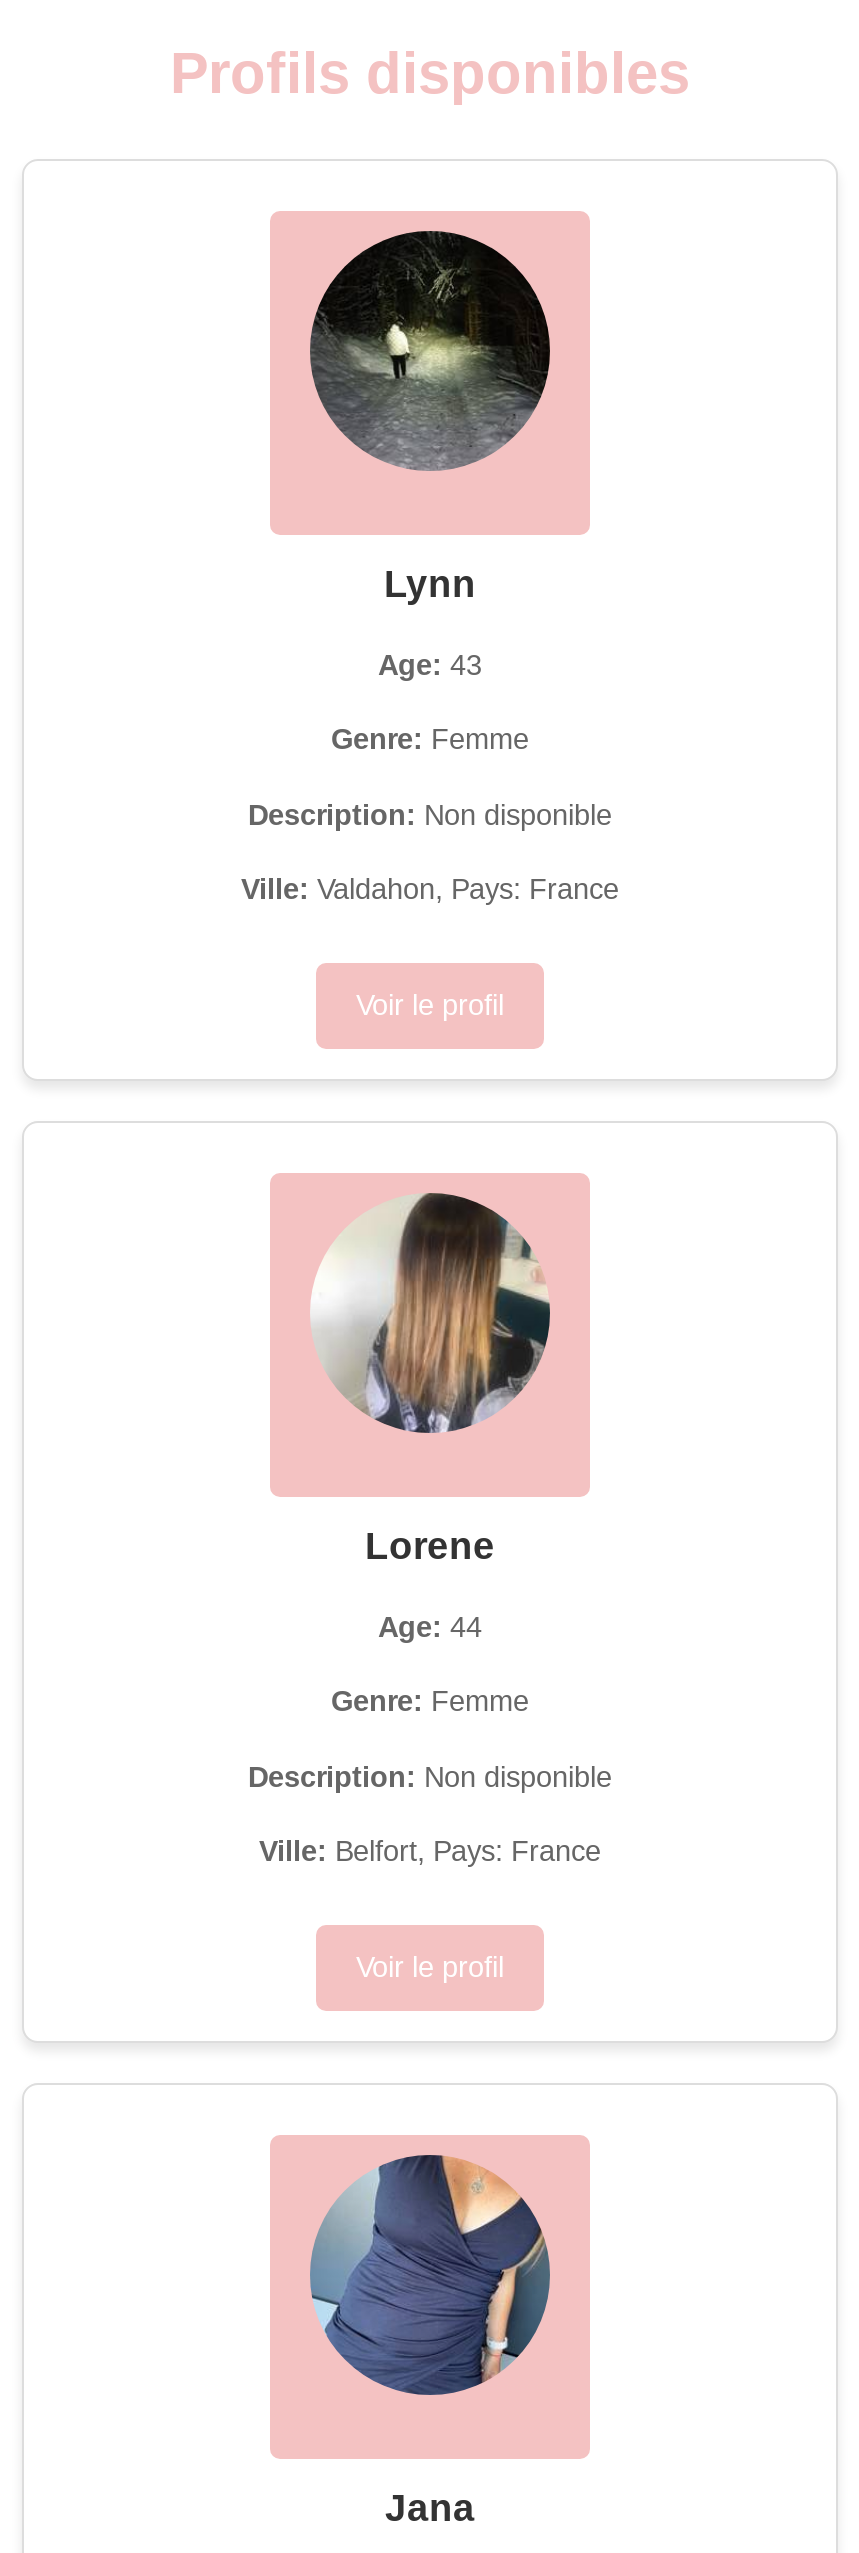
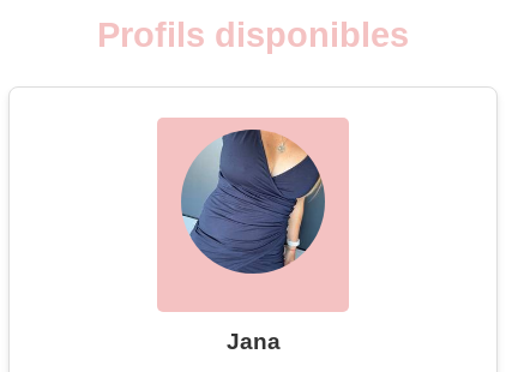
- [image]

- Lynn
- Age: 43
- Genre: Femme
- Description: Non disponible
- Ville: Valdahon, Pays: France

- Voir le profil

- [image]
- Lorene
- Age: 44
- Genre: Femme
- Description: Non disponible
- Ville: Belfort, Pays: France

- Voir le profil
